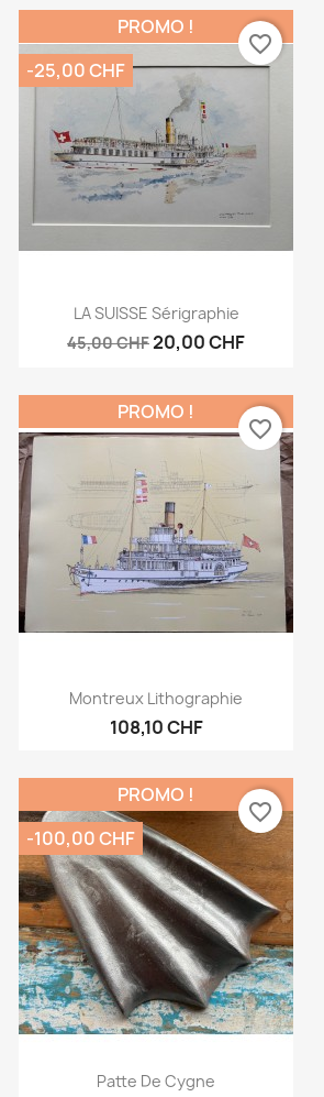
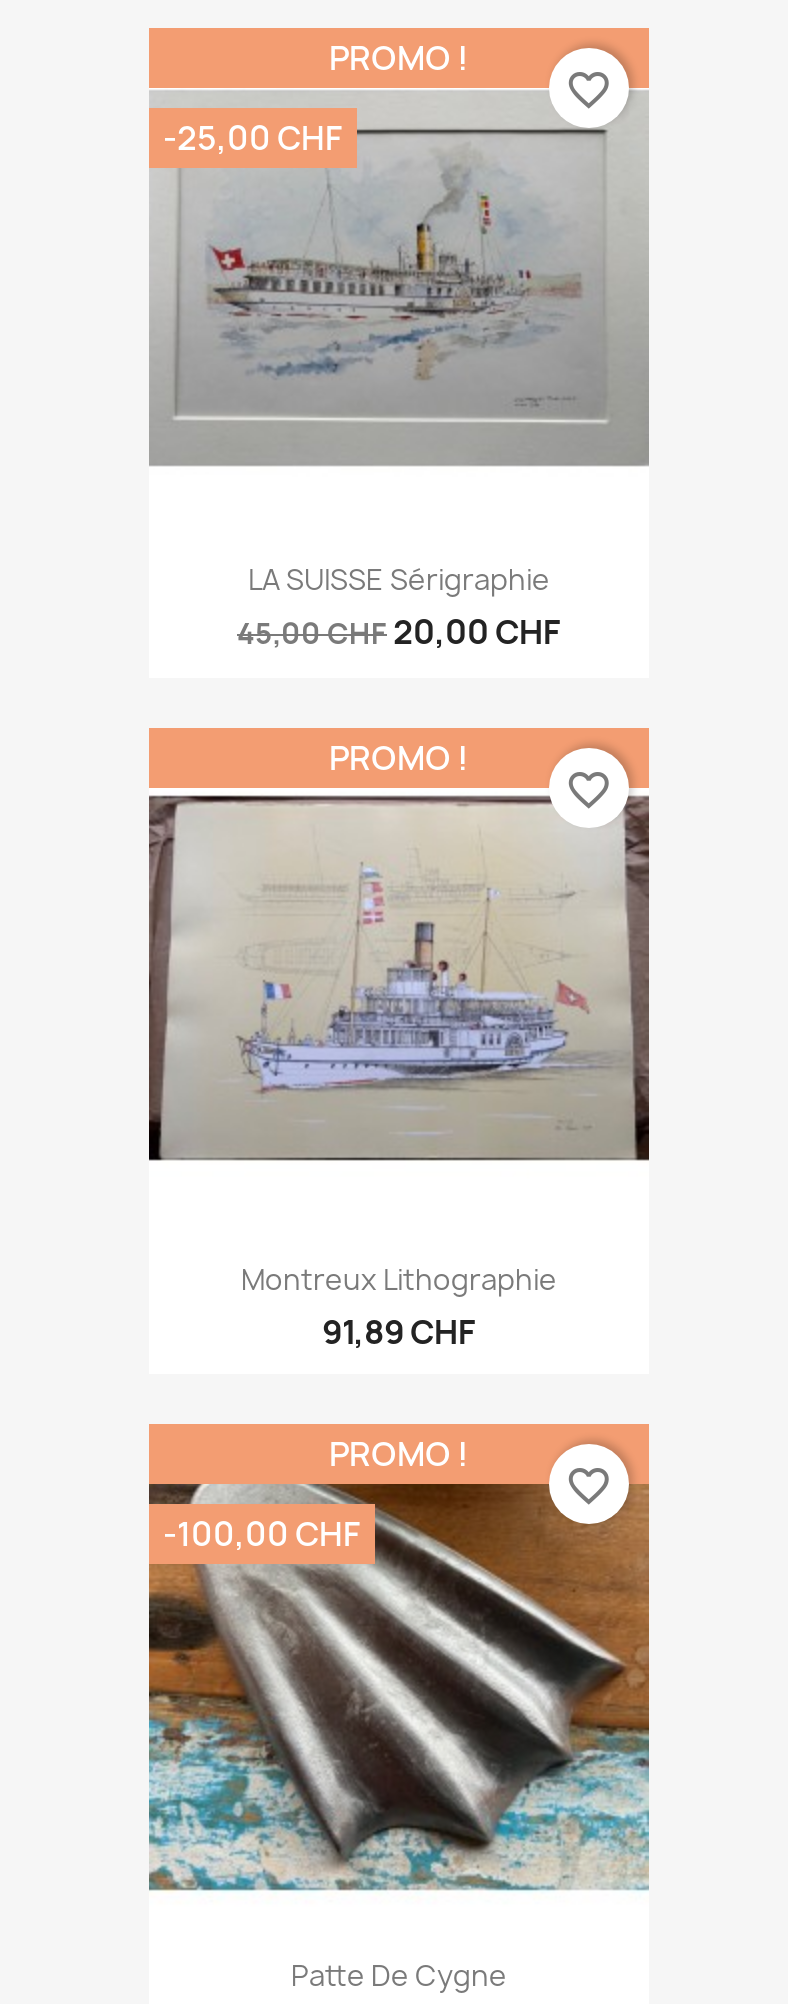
- 108,10 CHF
+ 91,89 CHF
